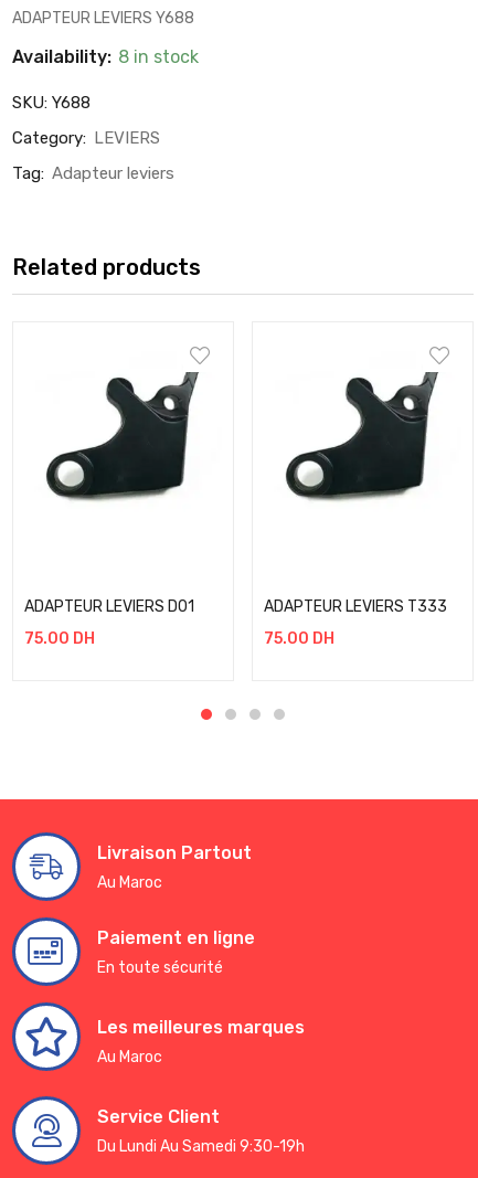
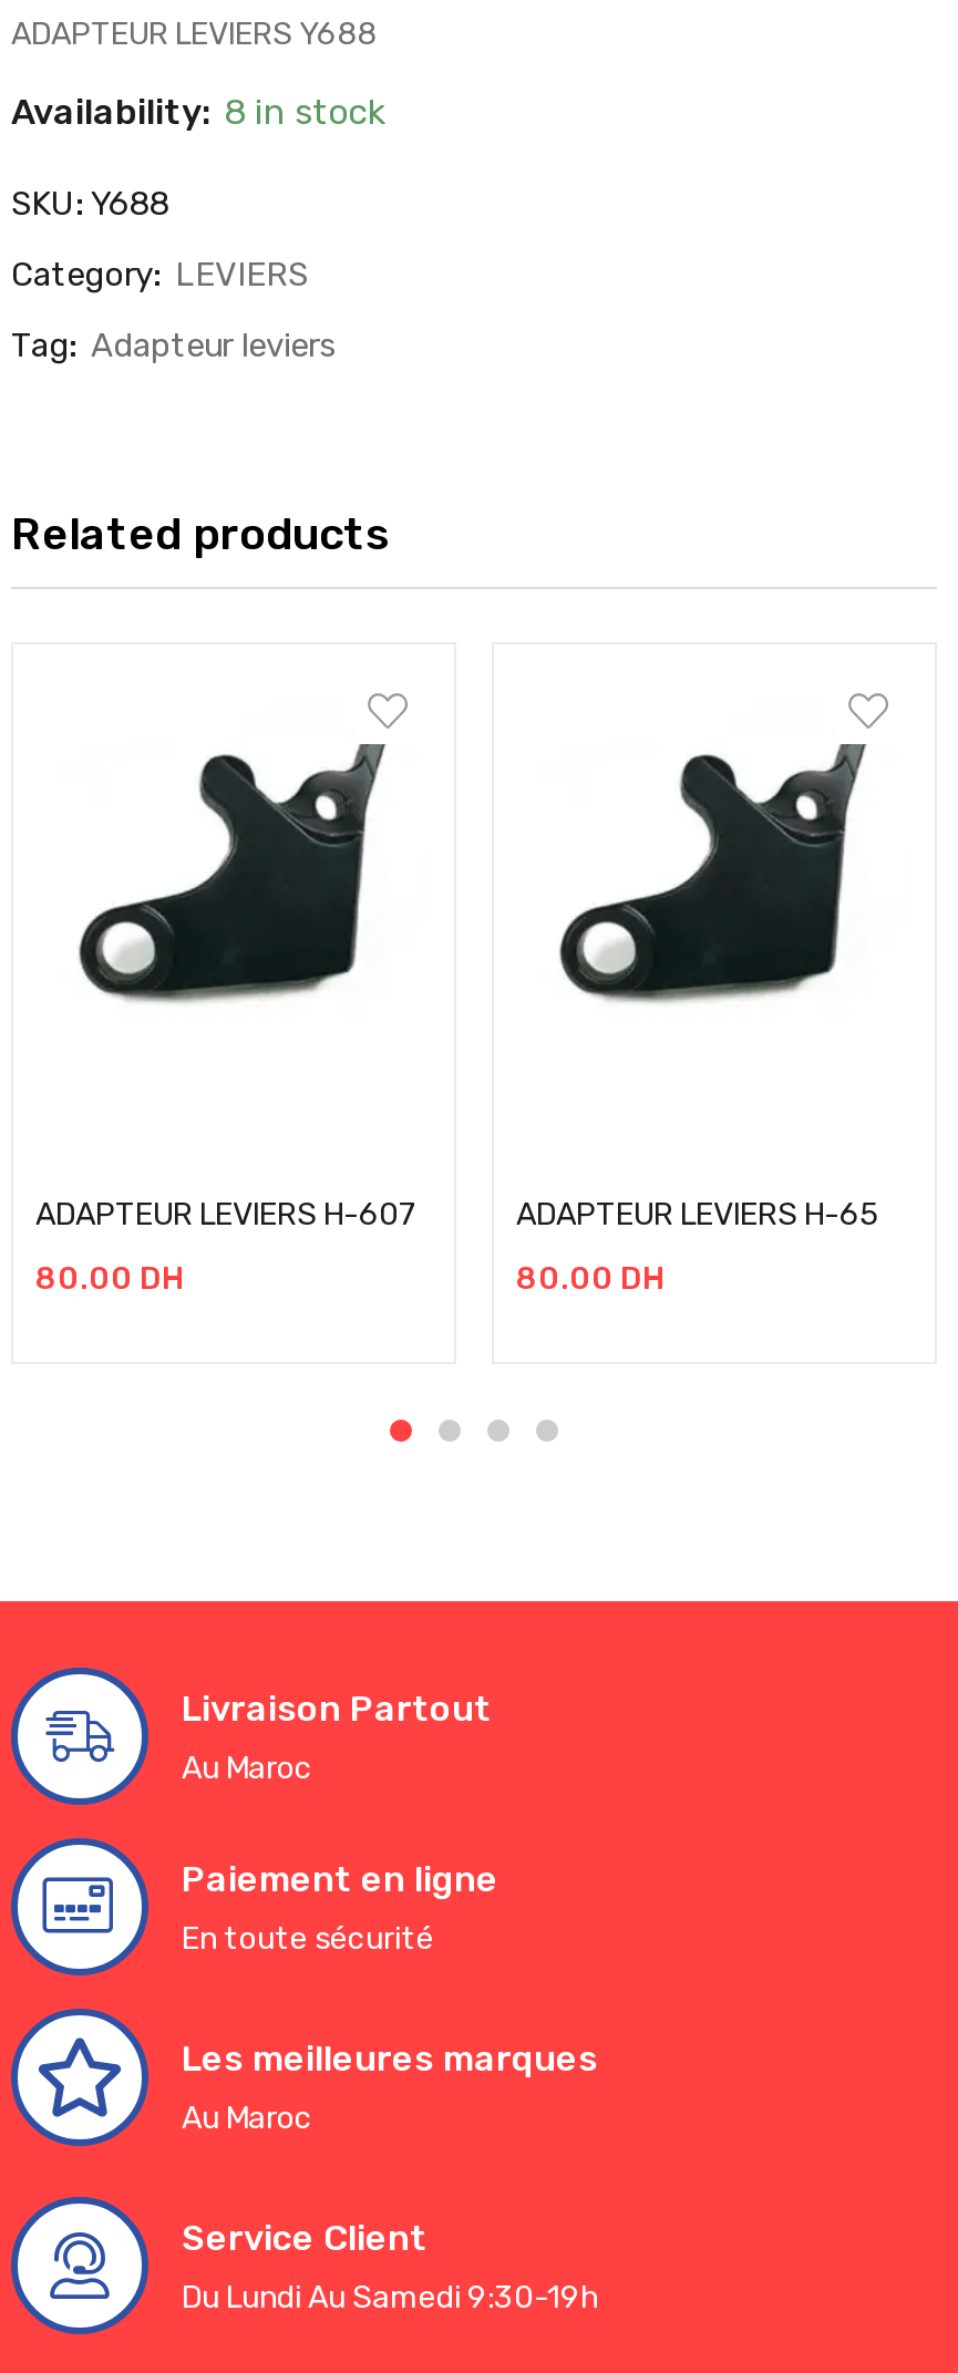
- ADAPTEUR LEVIERS D01
+ ADAPTEUR LEVIERS H-607

- ADAPTEUR LEVIERS T333
+ ADAPTEUR LEVIERS H-65

- 75.00 DH
+ 80.00 DH

- 75.00 DH
+ 80.00 DH
